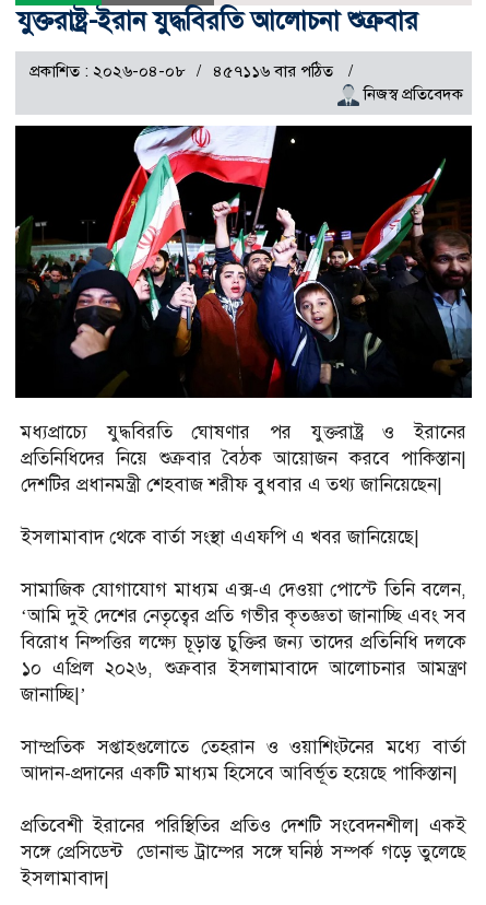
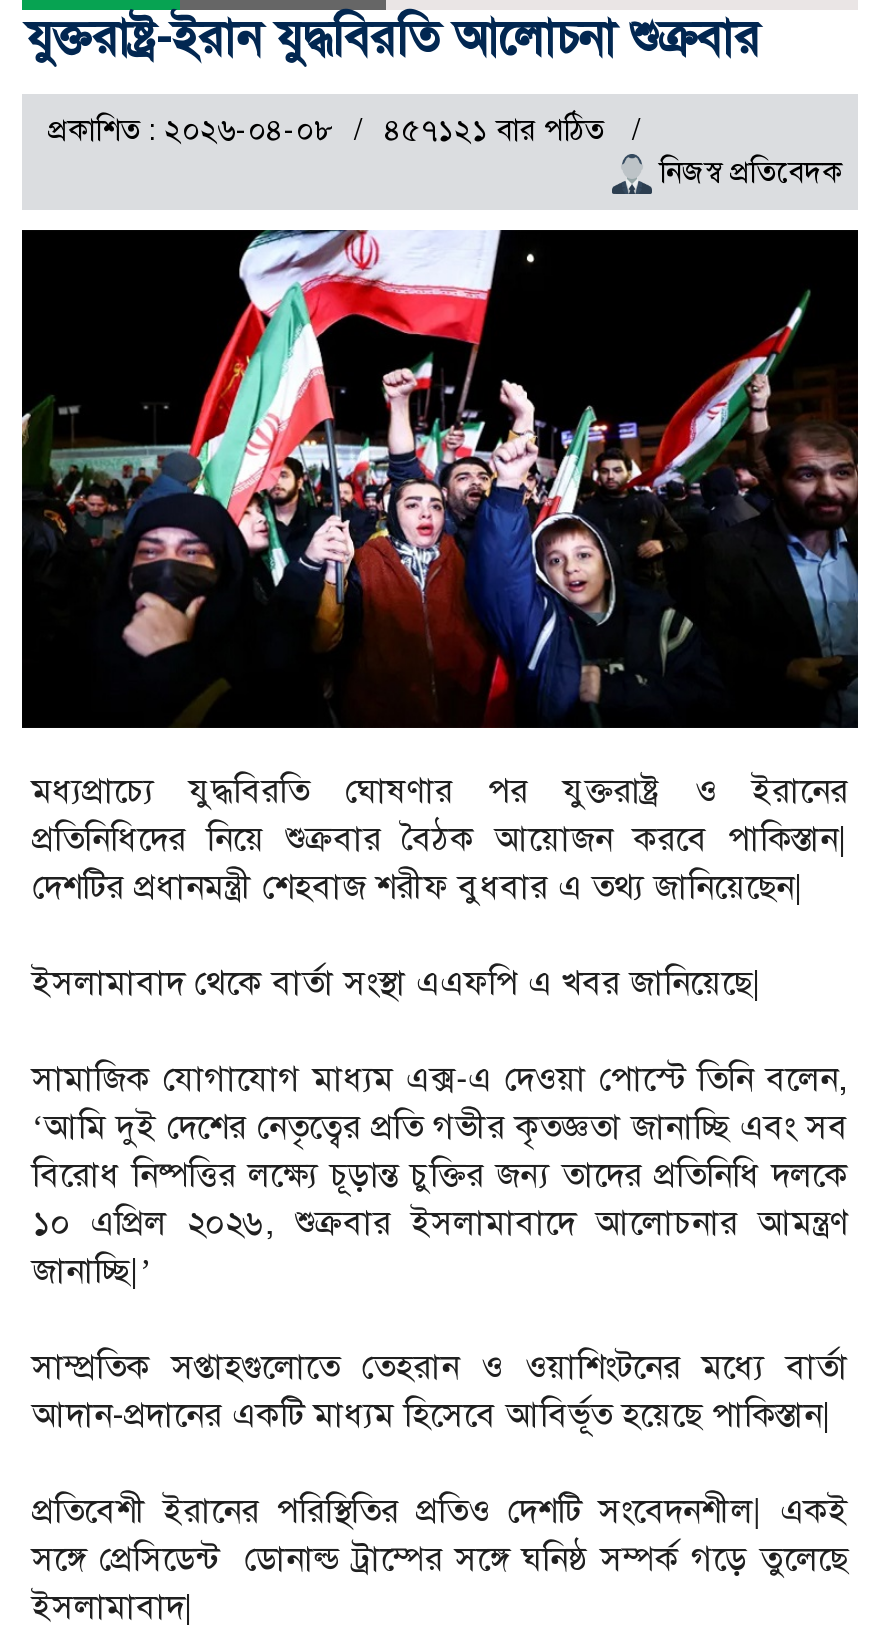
- প্রকাশিত : ২০২৬-০৪-০৮ ৪৫৭১১৬ বার পঠিত
+ প্রকাশিত : ২০২৬-০৪-০৮ ৪৫৭১২১ বার পঠিত
